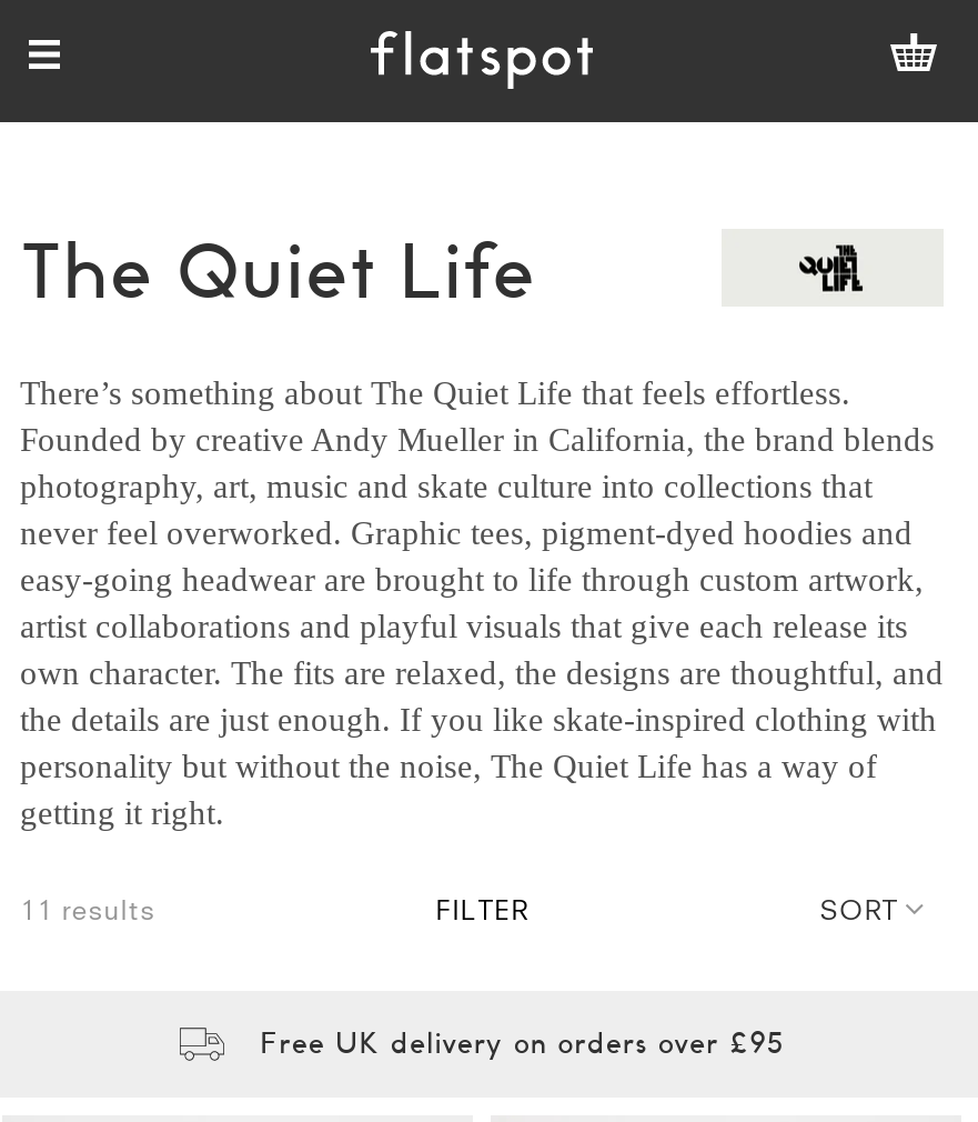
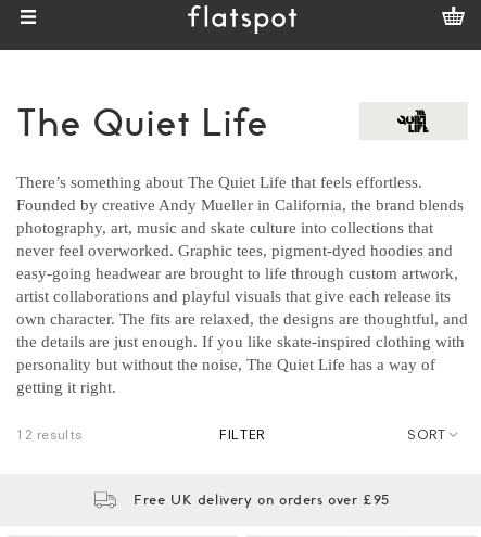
- 11 results
+ 12 results
